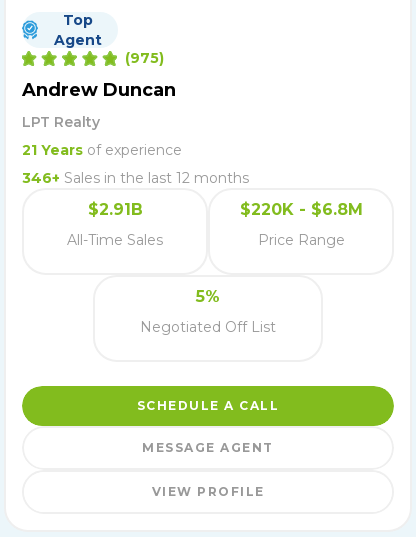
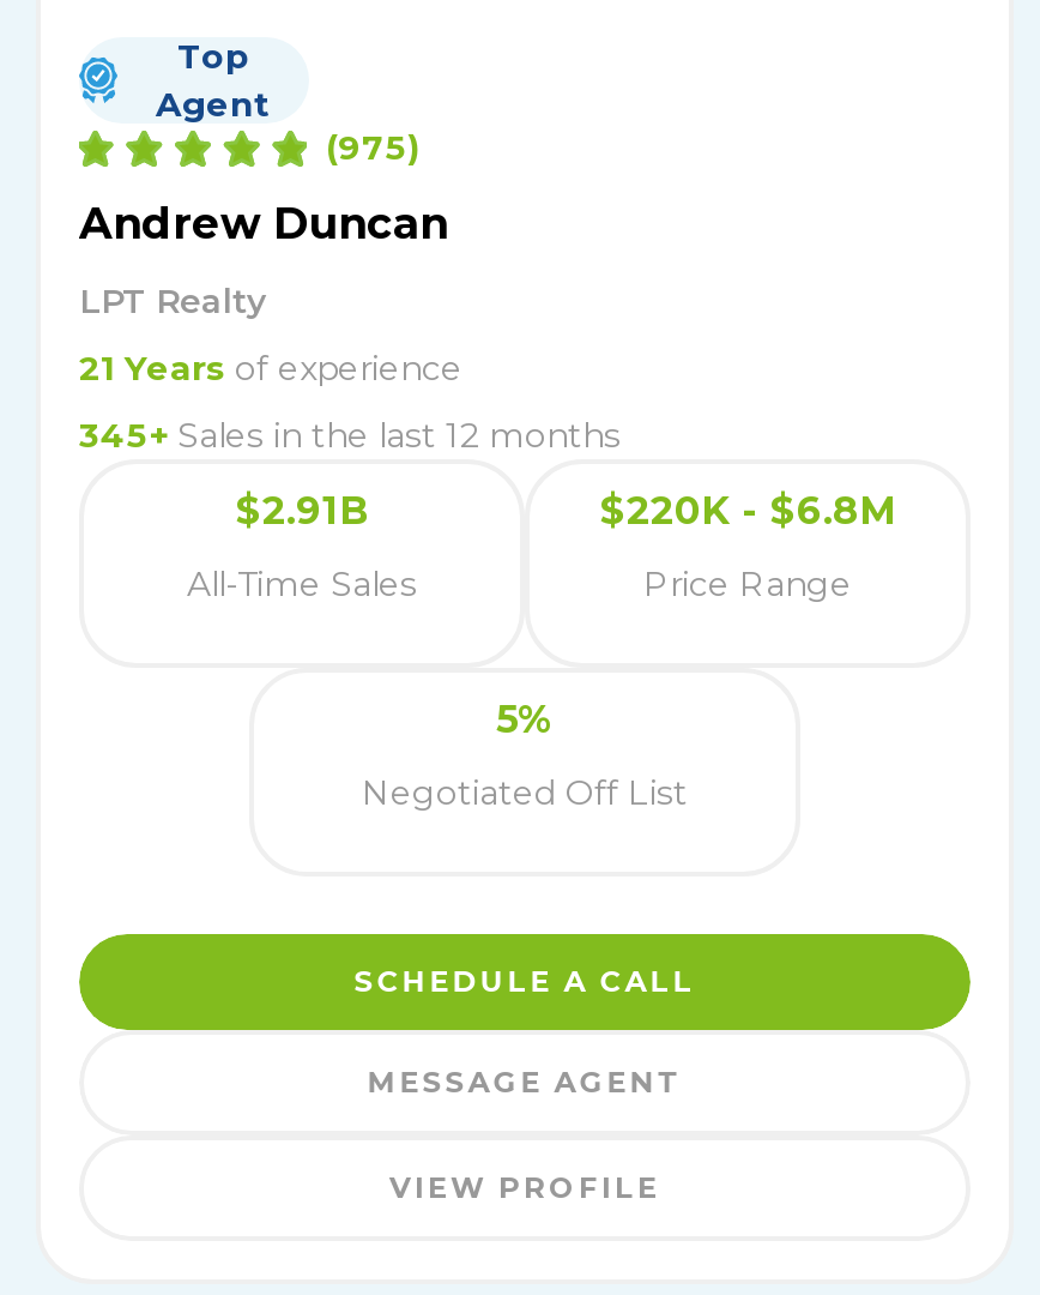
- 346+ Sales in the last 12 months
+ 345+ Sales in the last 12 months
